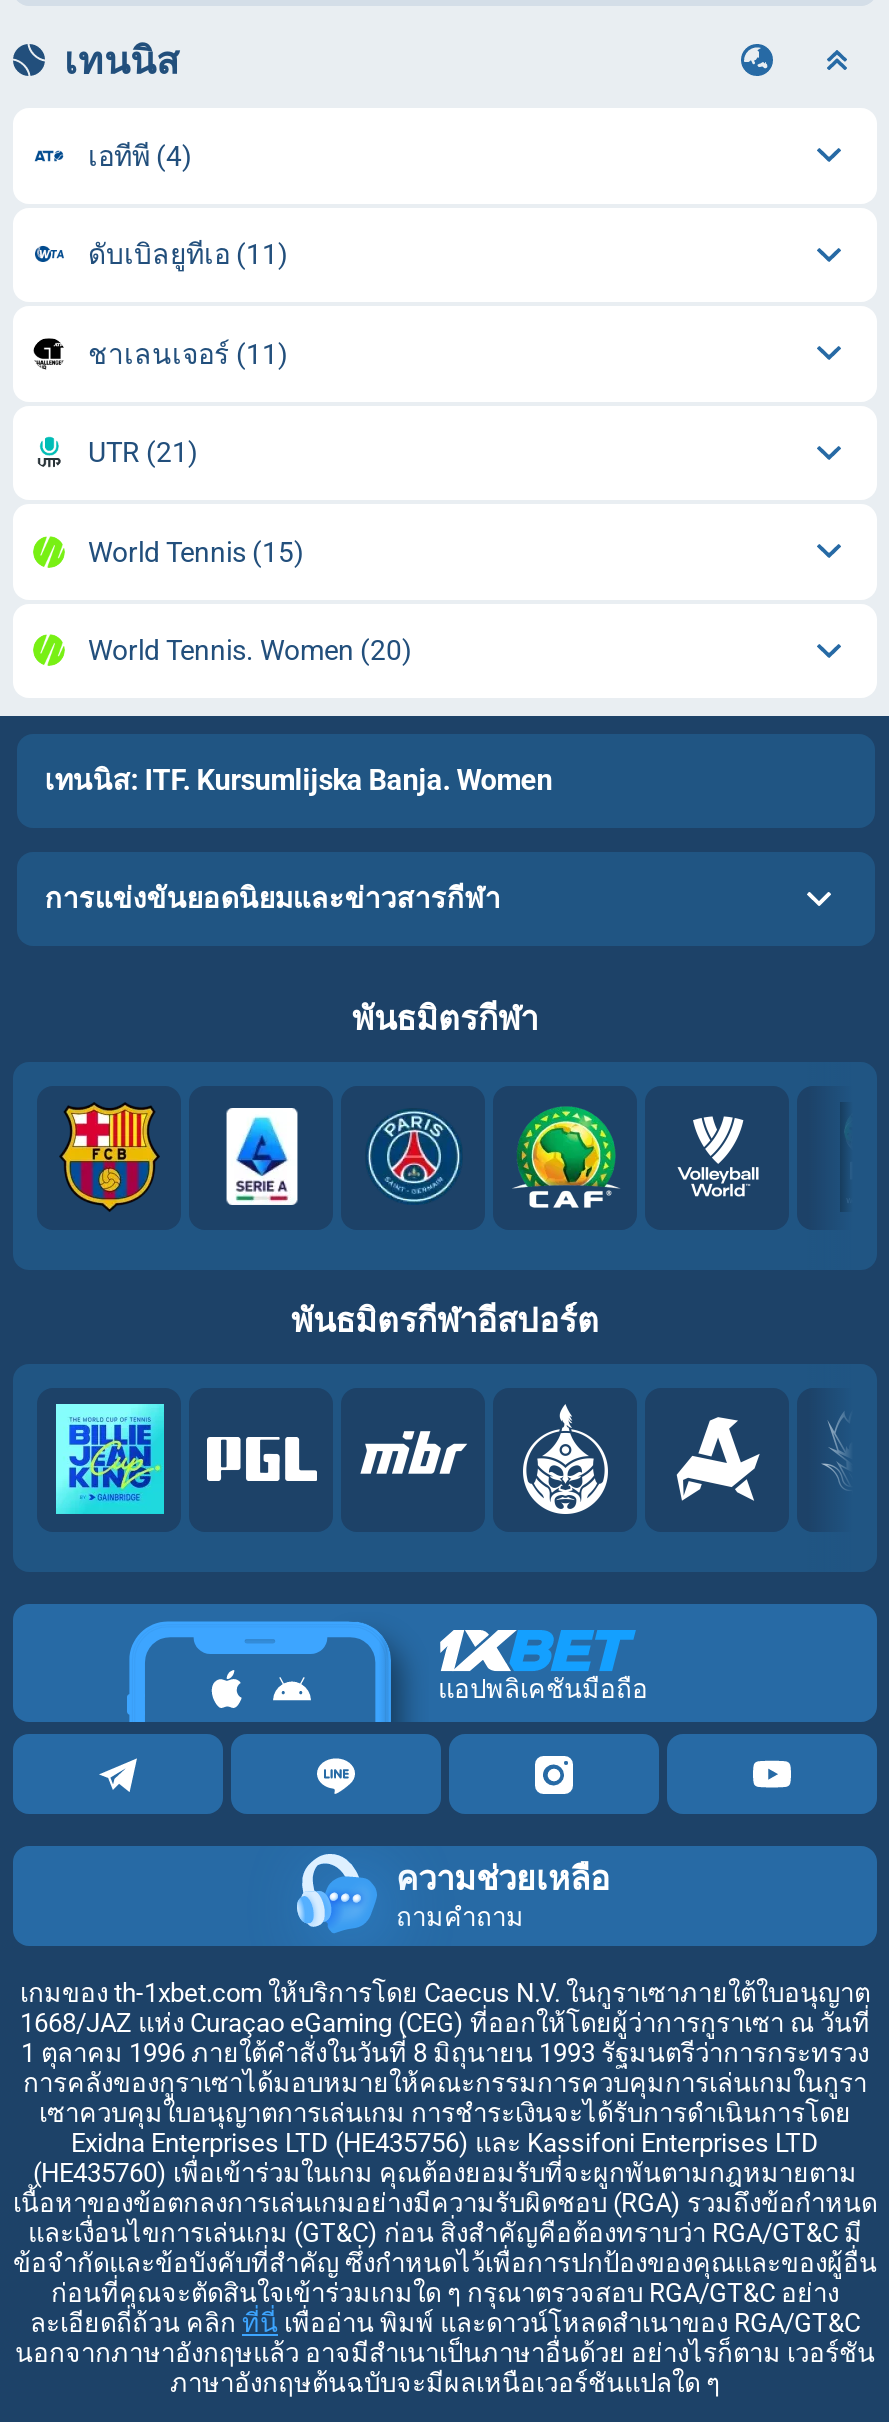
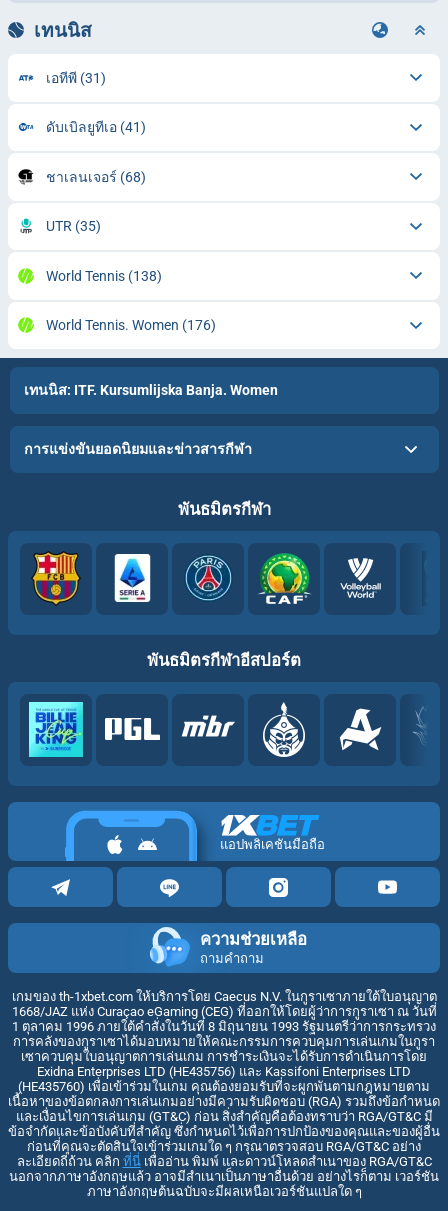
- เอทีพี(4)
+ เอทีพี(31)

- ดับเบิลยูทีเอ(11)
+ ดับเบิลยูทีเอ(41)

- ชาเลนเจอร์(11)
+ ชาเลนเจอร์(68)

- UTR (21)
+ UTR (35)

- World Tennis (15)
+ World Tennis (138)

- World Tennis. Women (20)
+ World Tennis. Women (176)
